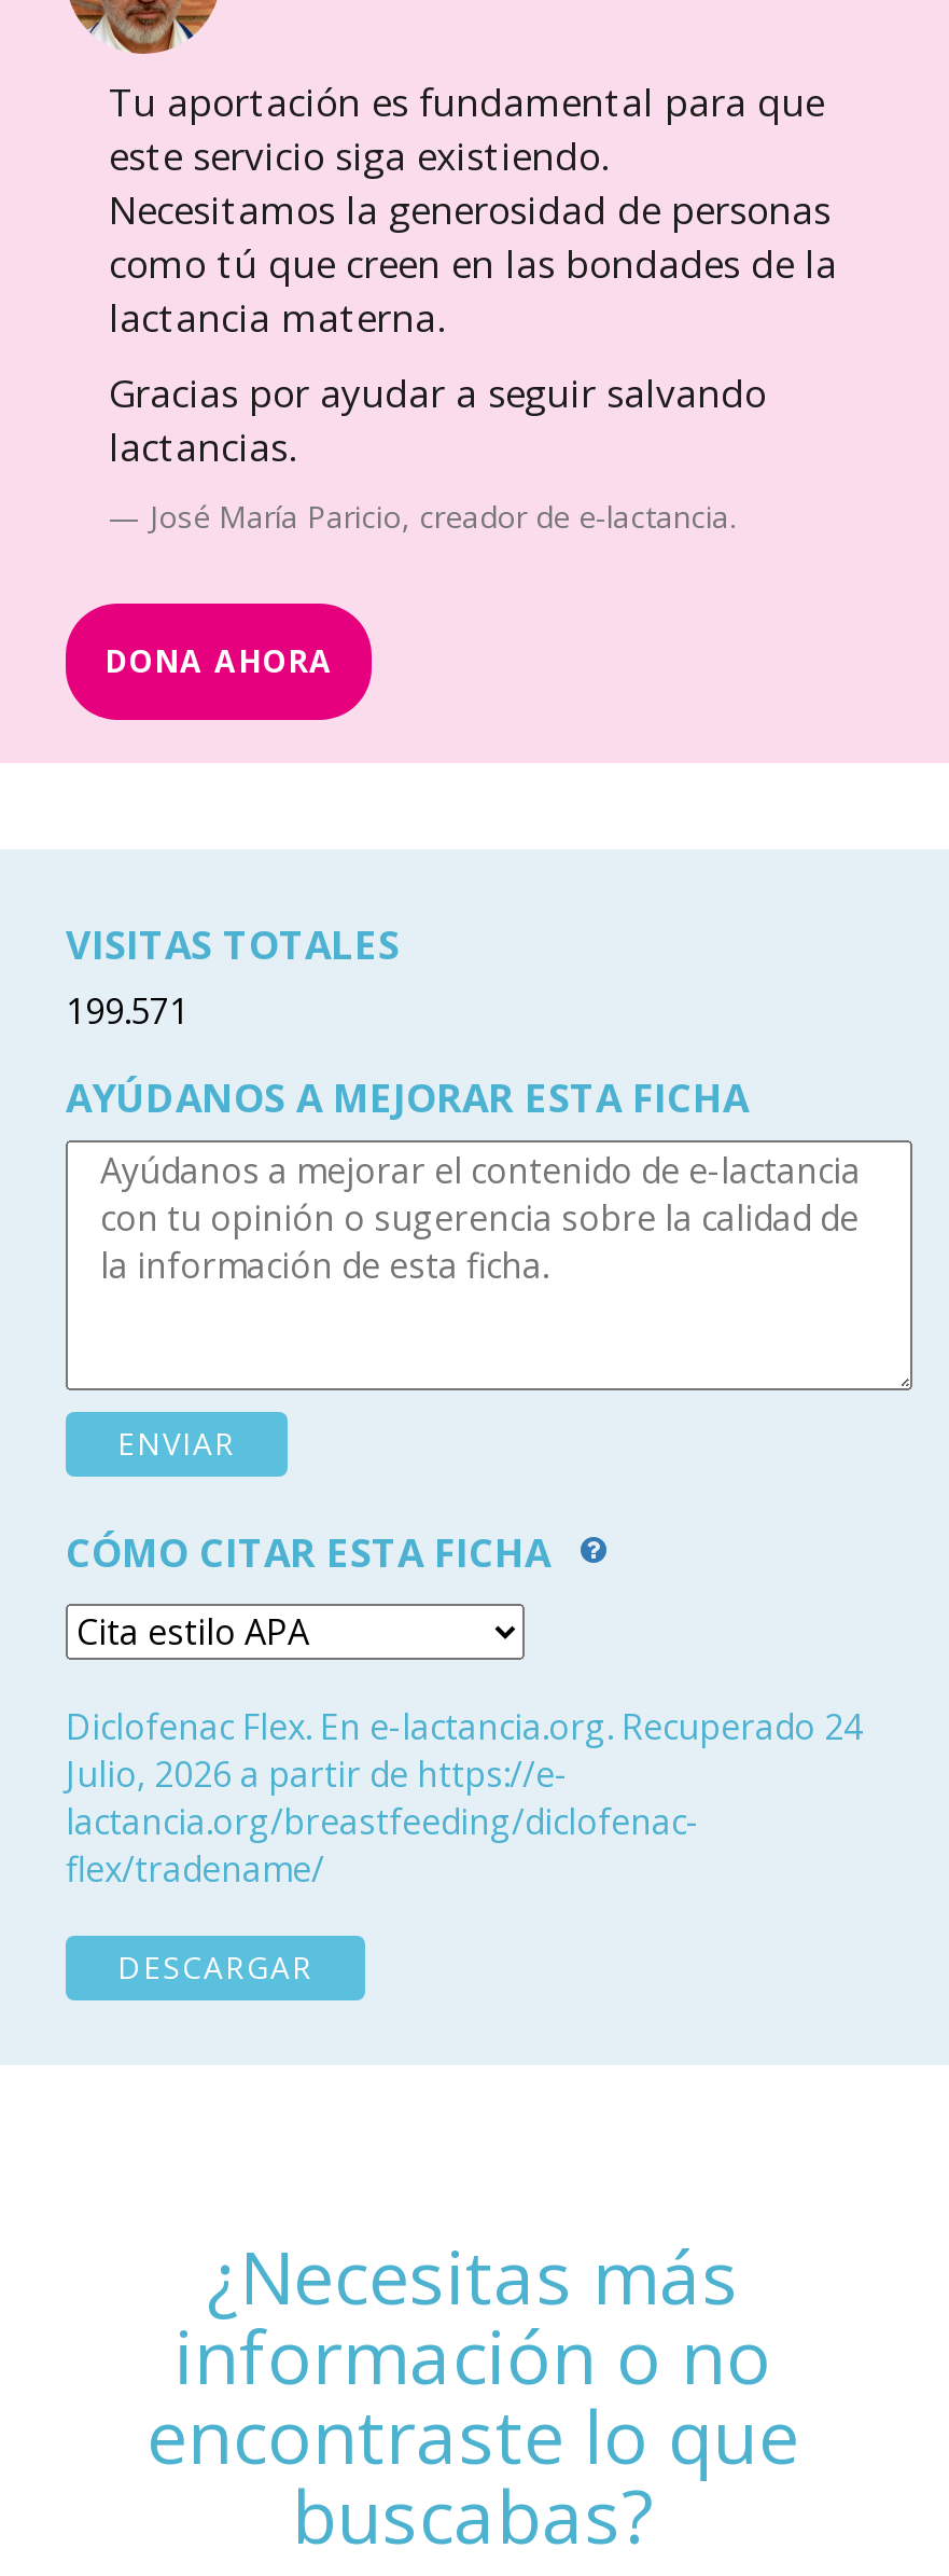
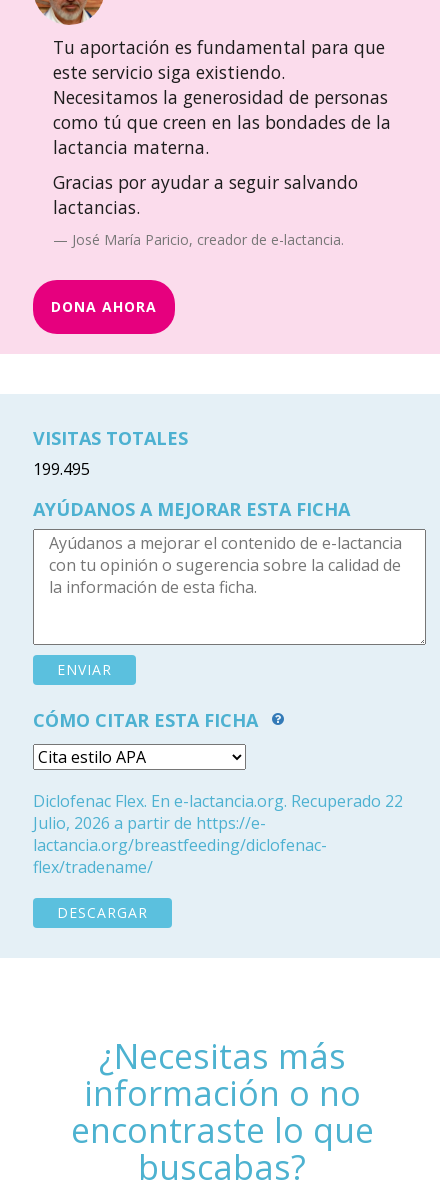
- 199.571
+ 199.495

- Diclofenac Flex. En e-lactancia.org. Recuperado 24
+ Diclofenac Flex. En e-lactancia.org. Recuperado 22
